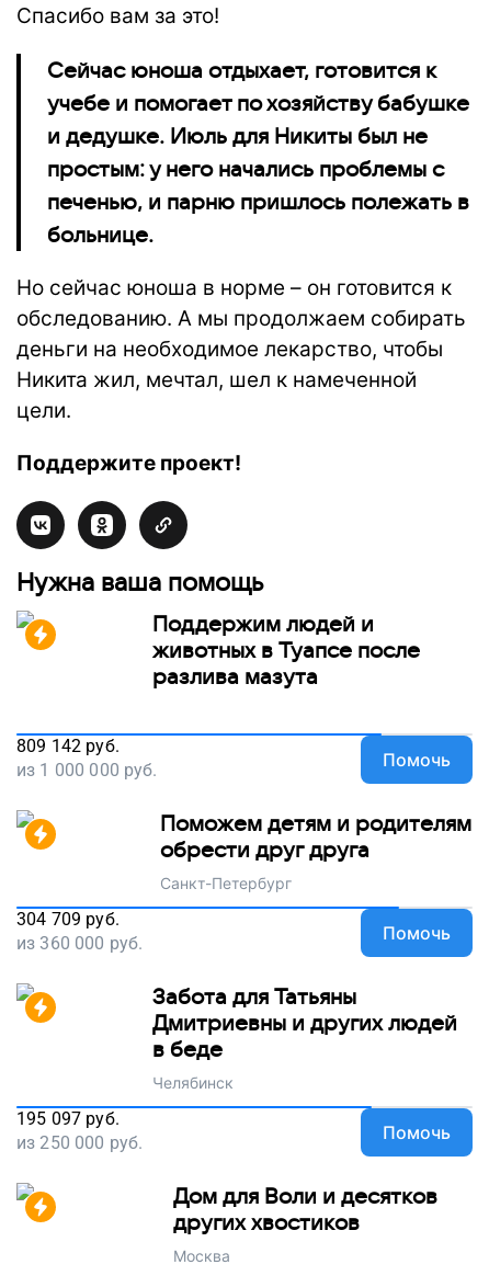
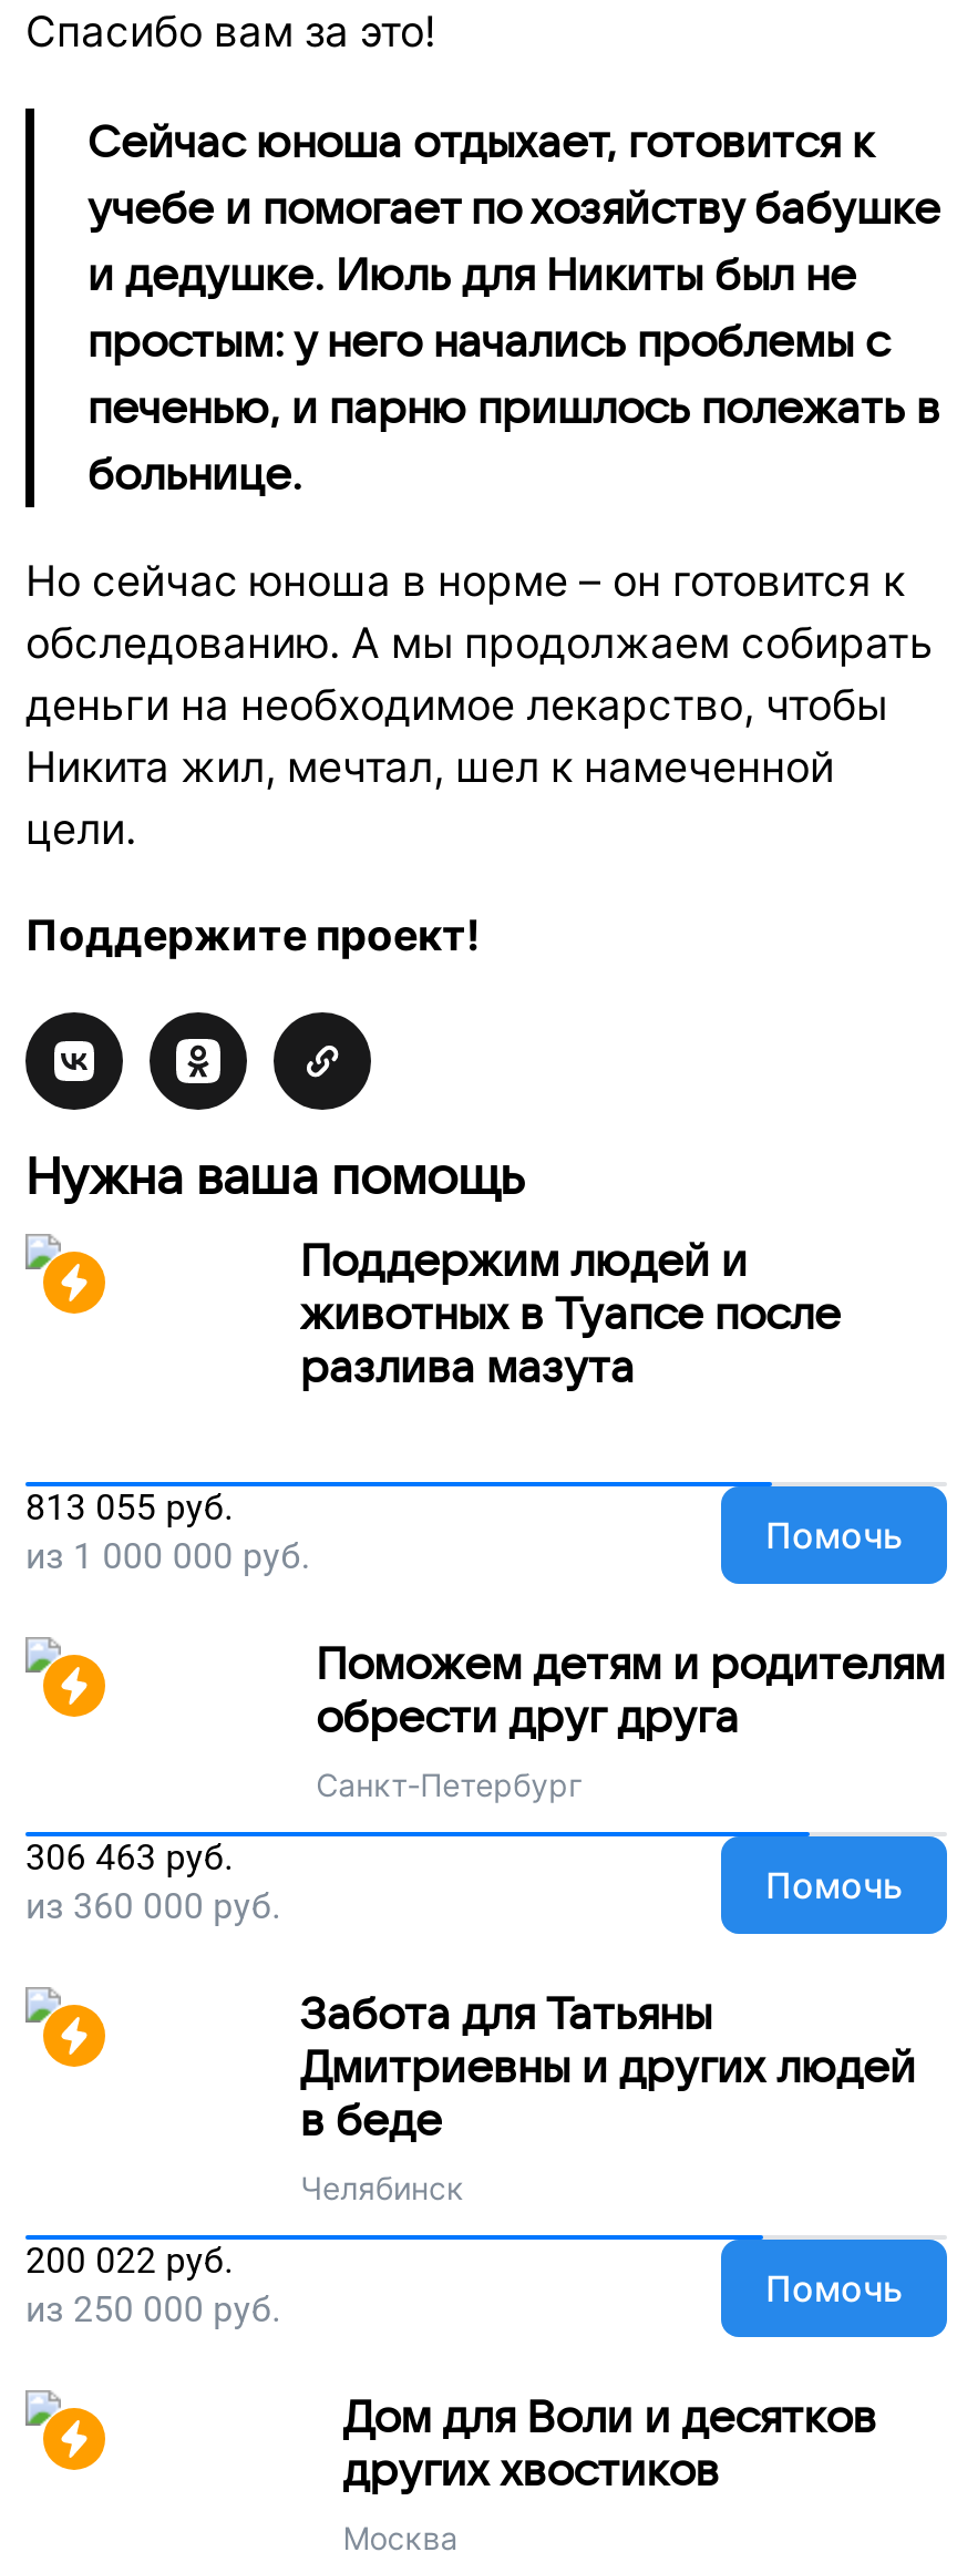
- 809 142 руб.
+ 813 055 руб.

- 304 709 руб.
+ 306 463 руб.

- 195 097 руб.
+ 200 022 руб.
